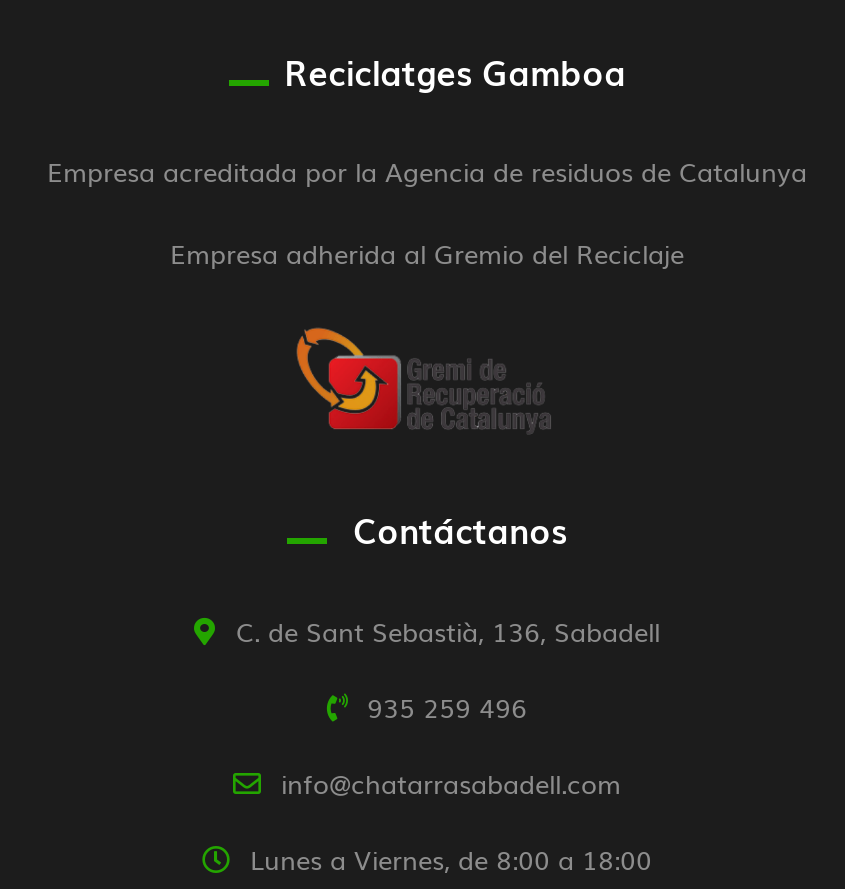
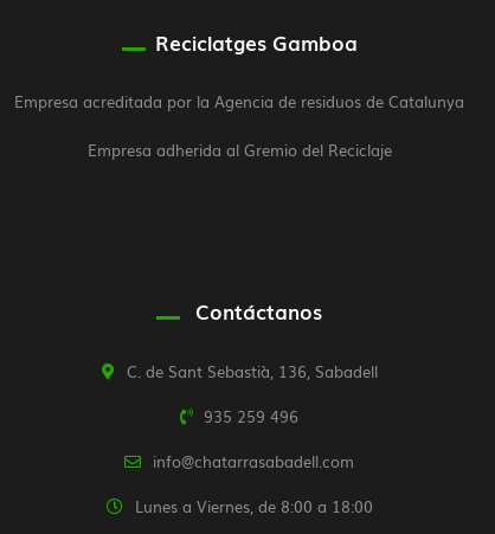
- [image]
